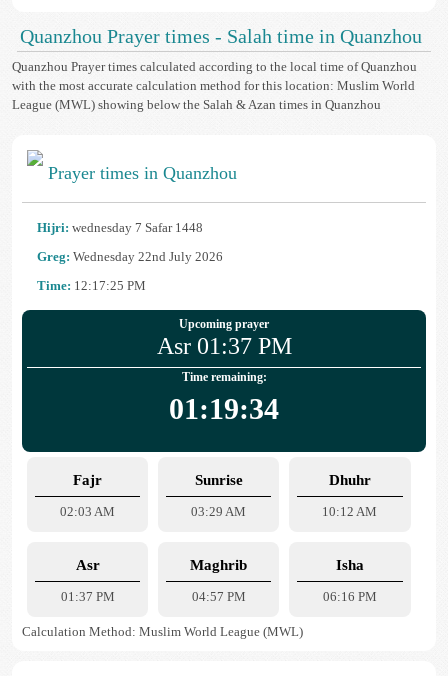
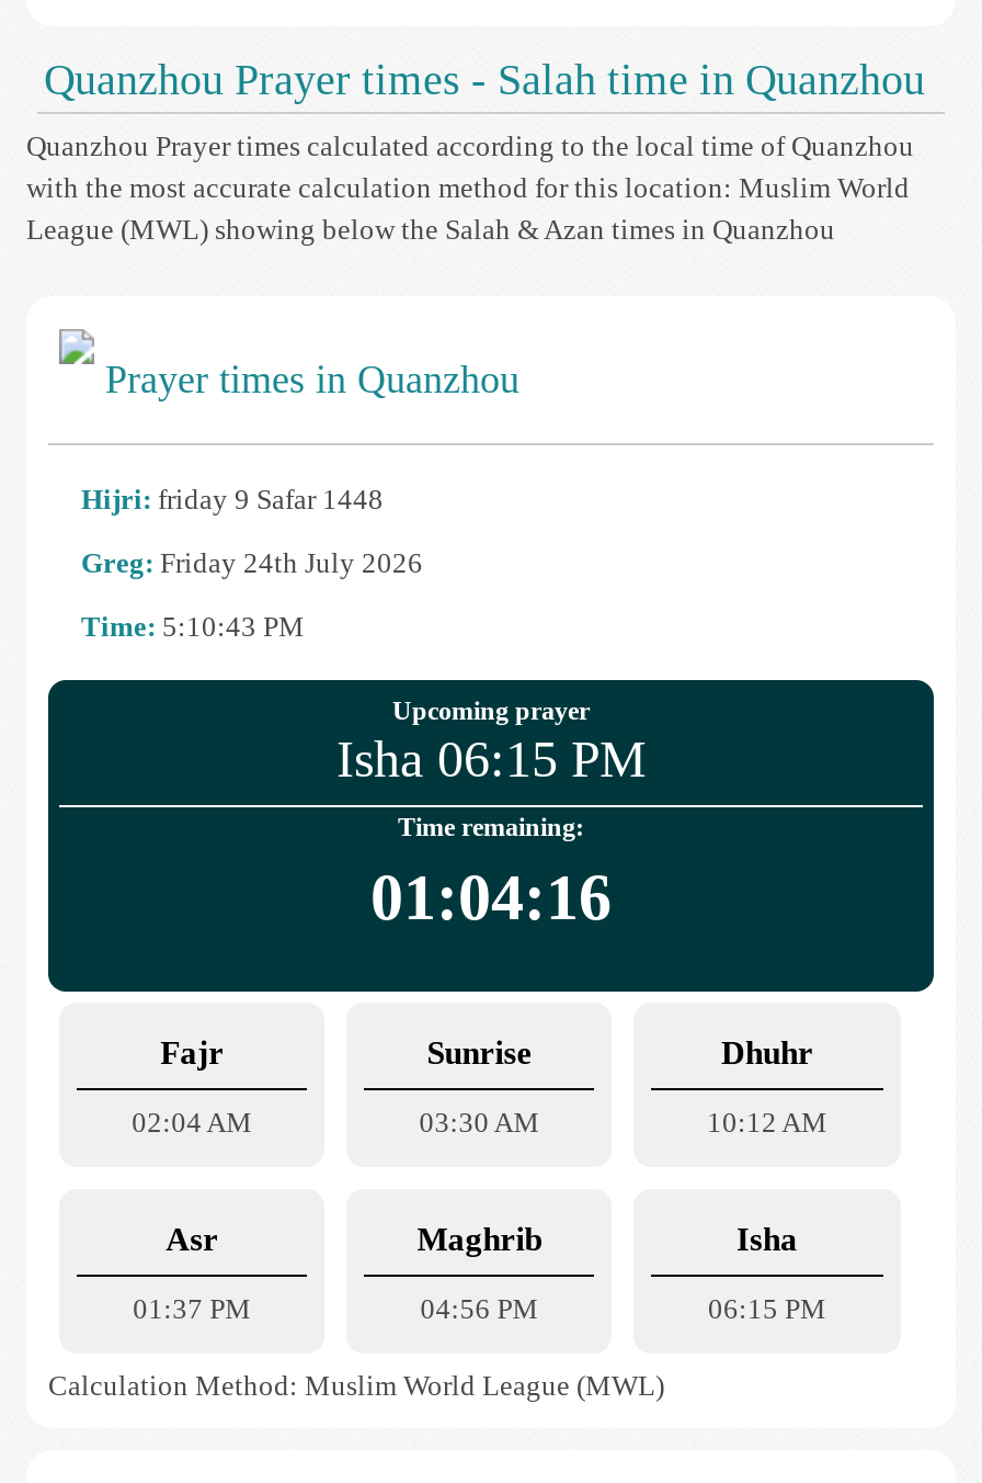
- Hijri: wednesday 7 Safar 1448
+ Hijri: friday 9 Safar 1448

- Greg: Wednesday 22nd July 2026
+ Greg: Friday 24th July 2026

- Time: 12:17:25 PM
+ Time: 5:10:43 PM

- Asr 01:37 PM
+ Isha 06:15 PM

- 01:19:34
+ 01:04:16

- 02:03 AM
+ 02:04 AM

- 03:29 AM
+ 03:30 AM

- 04:57 PM
+ 04:56 PM

- 06:16 PM
+ 06:15 PM
